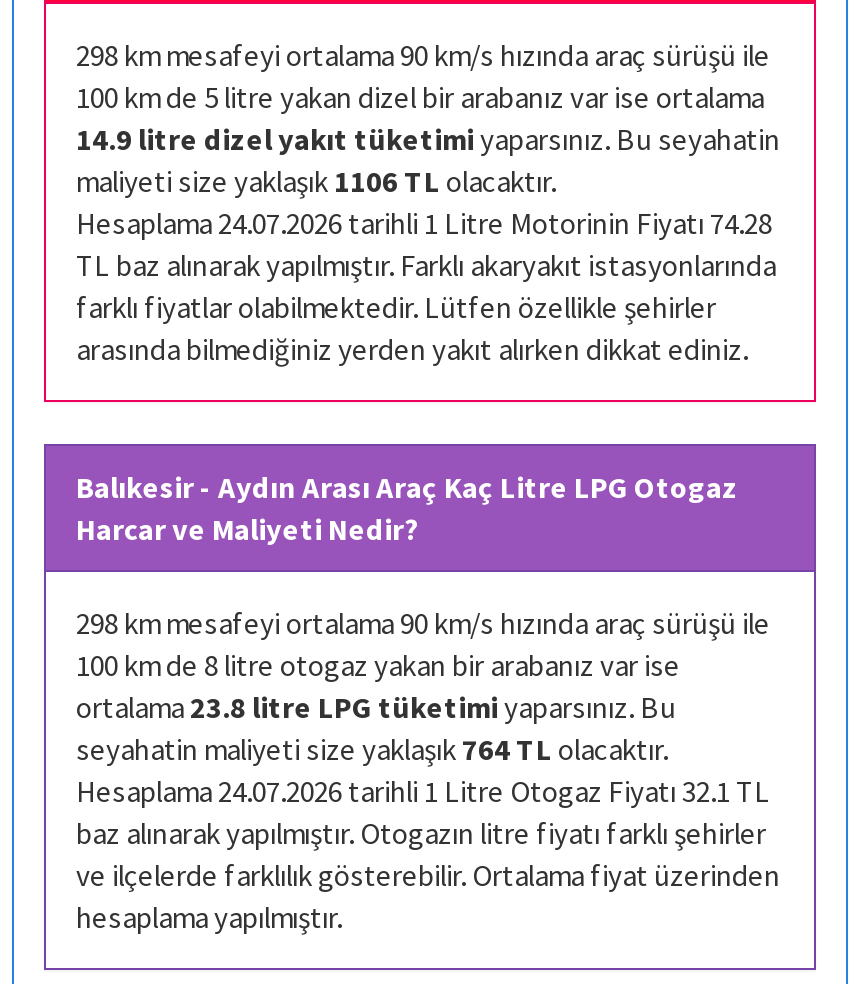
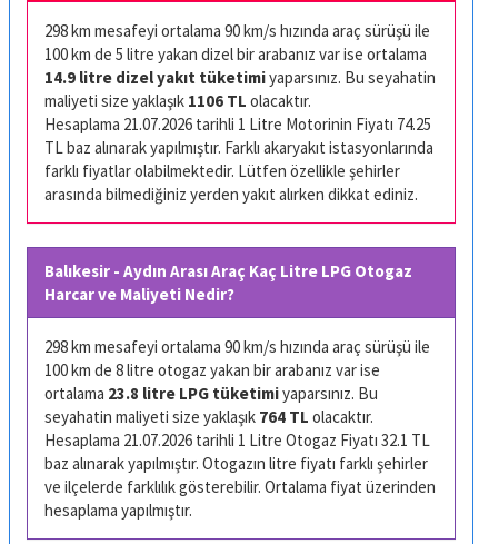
- Hesaplama 24.07.2026 tarihli 1 Litre Motorinin Fiyatı 74.28
+ Hesaplama 21.07.2026 tarihli 1 Litre Motorinin Fiyatı 74.25

- Hesaplama 24.07.2026 tarihli 1 Litre Otogaz Fiyatı 32.1 TL
+ Hesaplama 21.07.2026 tarihli 1 Litre Otogaz Fiyatı 32.1 TL
